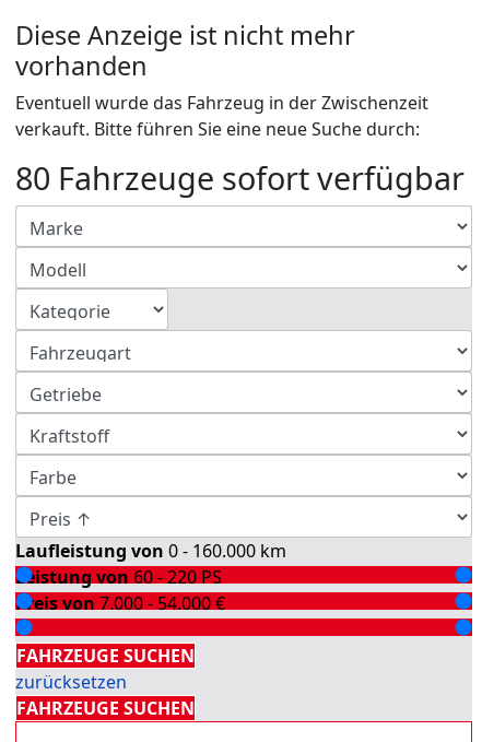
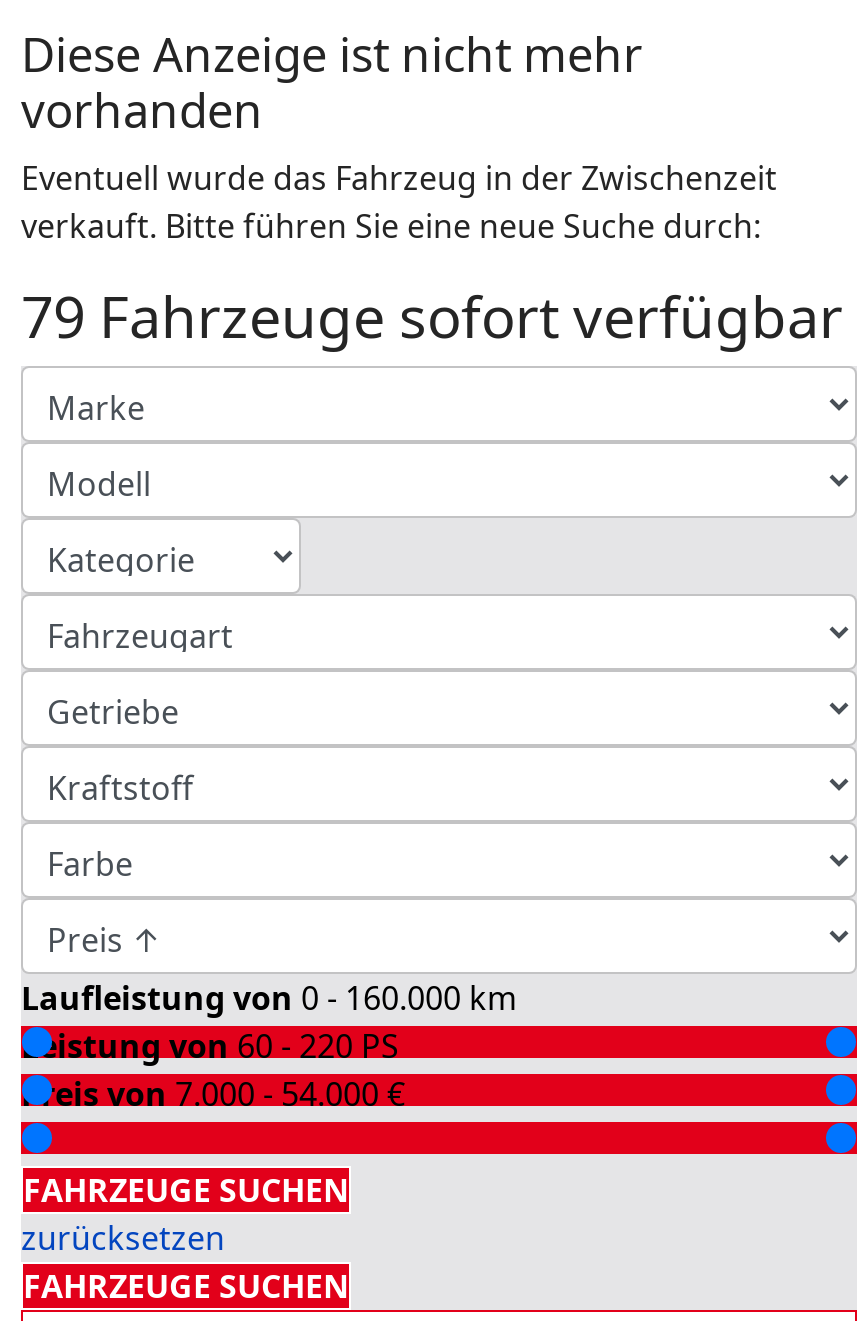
- 80 Fahrzeuge sofort verfügbar
+ 79 Fahrzeuge sofort verfügbar
